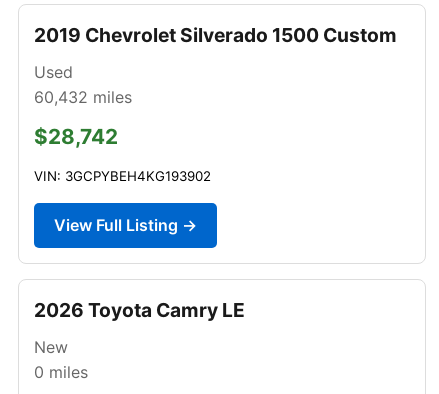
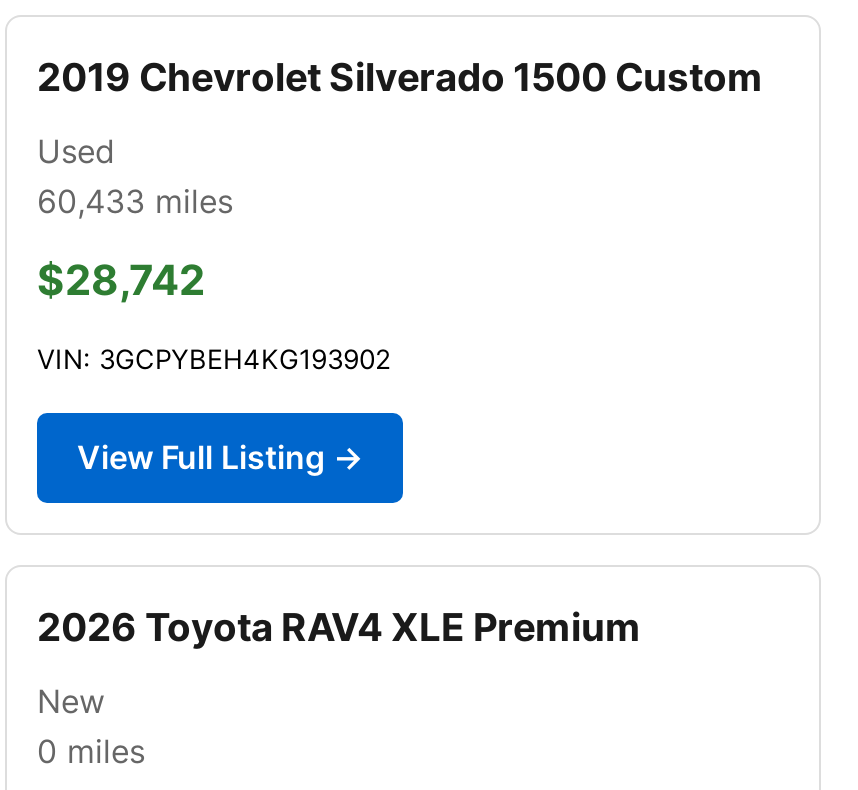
- 60,432 miles
+ 60,433 miles

- 2026 Toyota Camry LE
+ 2026 Toyota RAV4 XLE Premium
